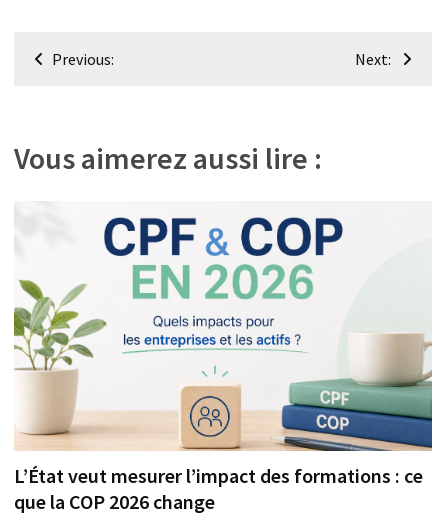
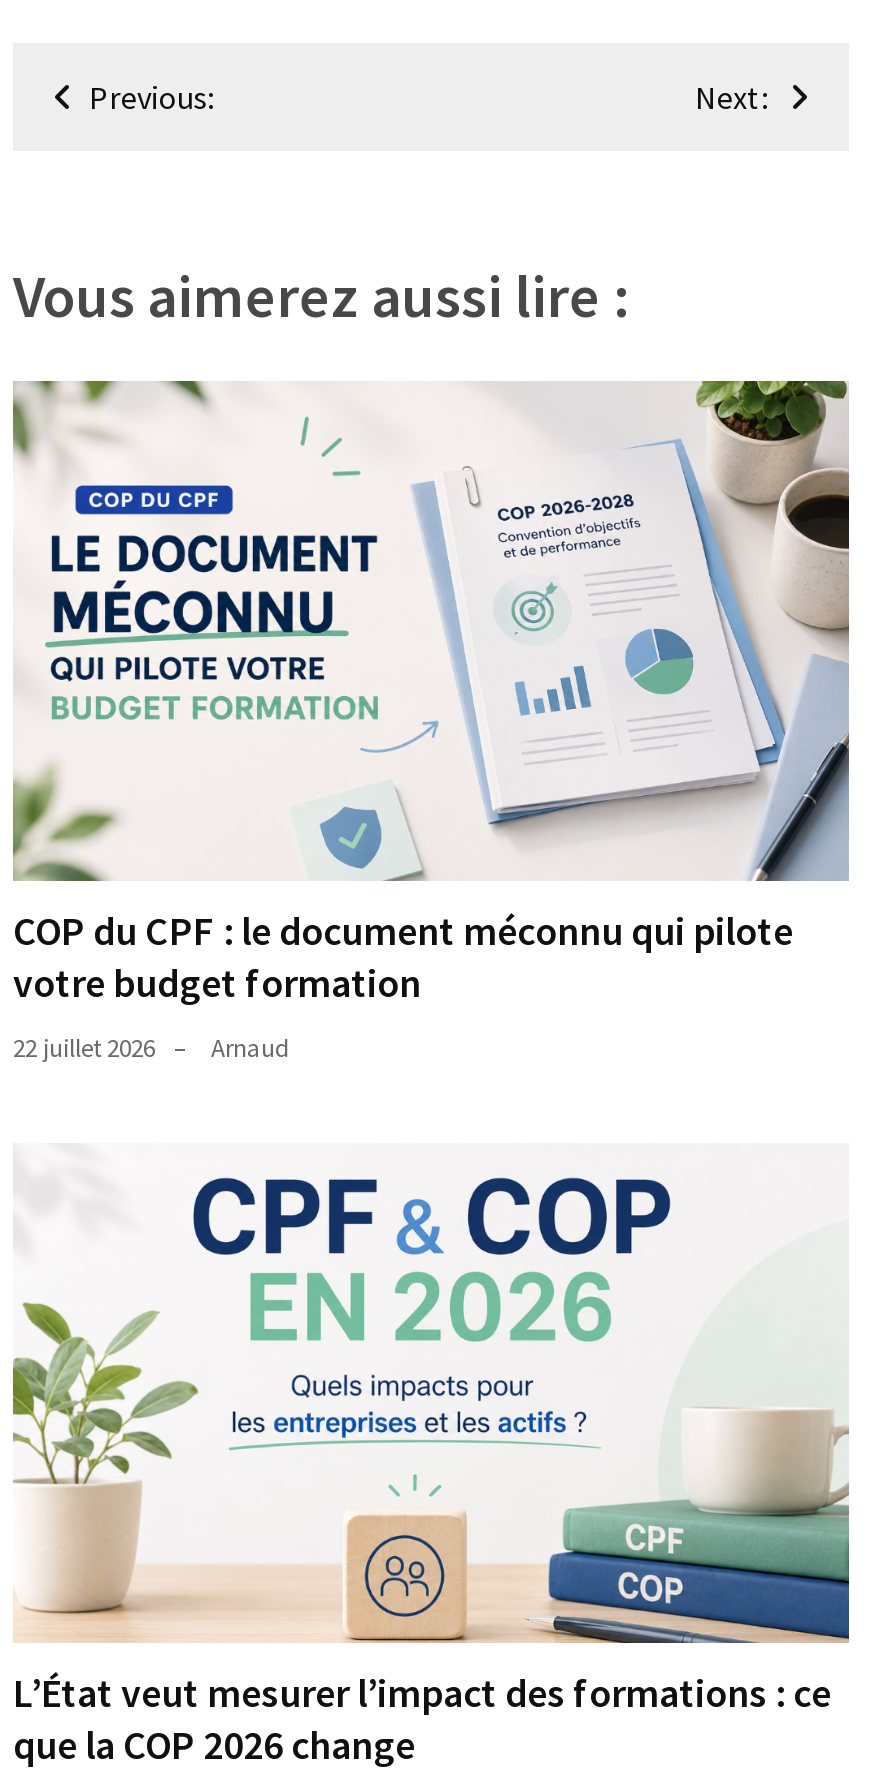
+ [image]
+ COP du CPF : le document méconnu qui pilote
+ votre budget formation
+ 22 juillet 2026
+ Arnaud
